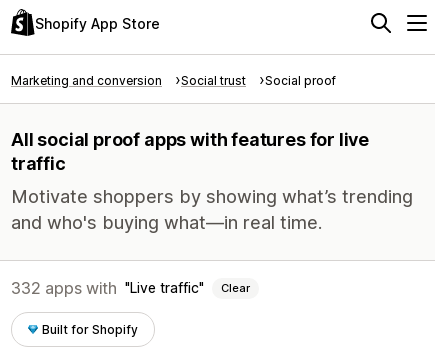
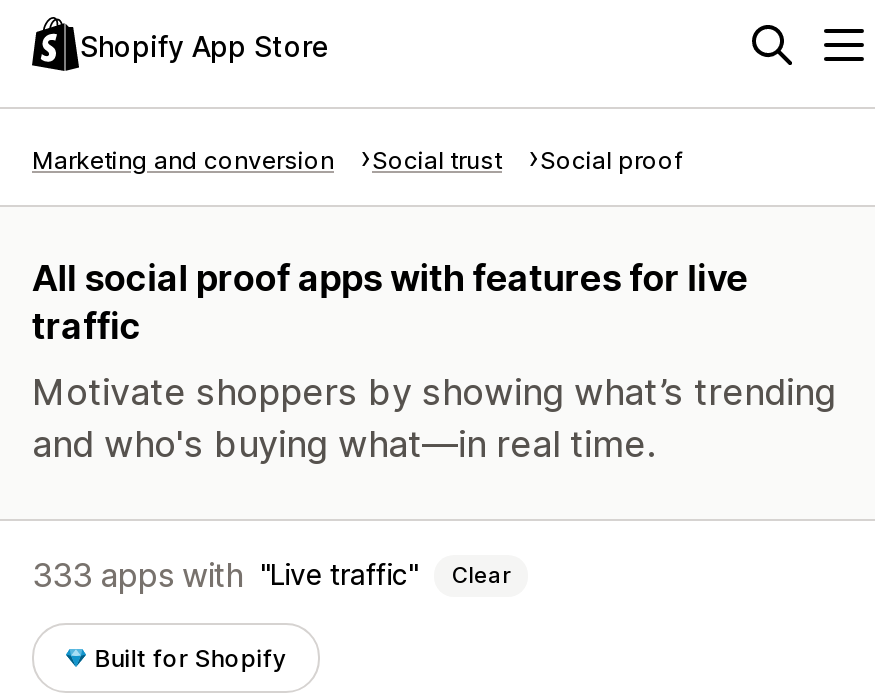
- 332 apps with Live traffic Clear
+ 333 apps with Live traffic Clear
